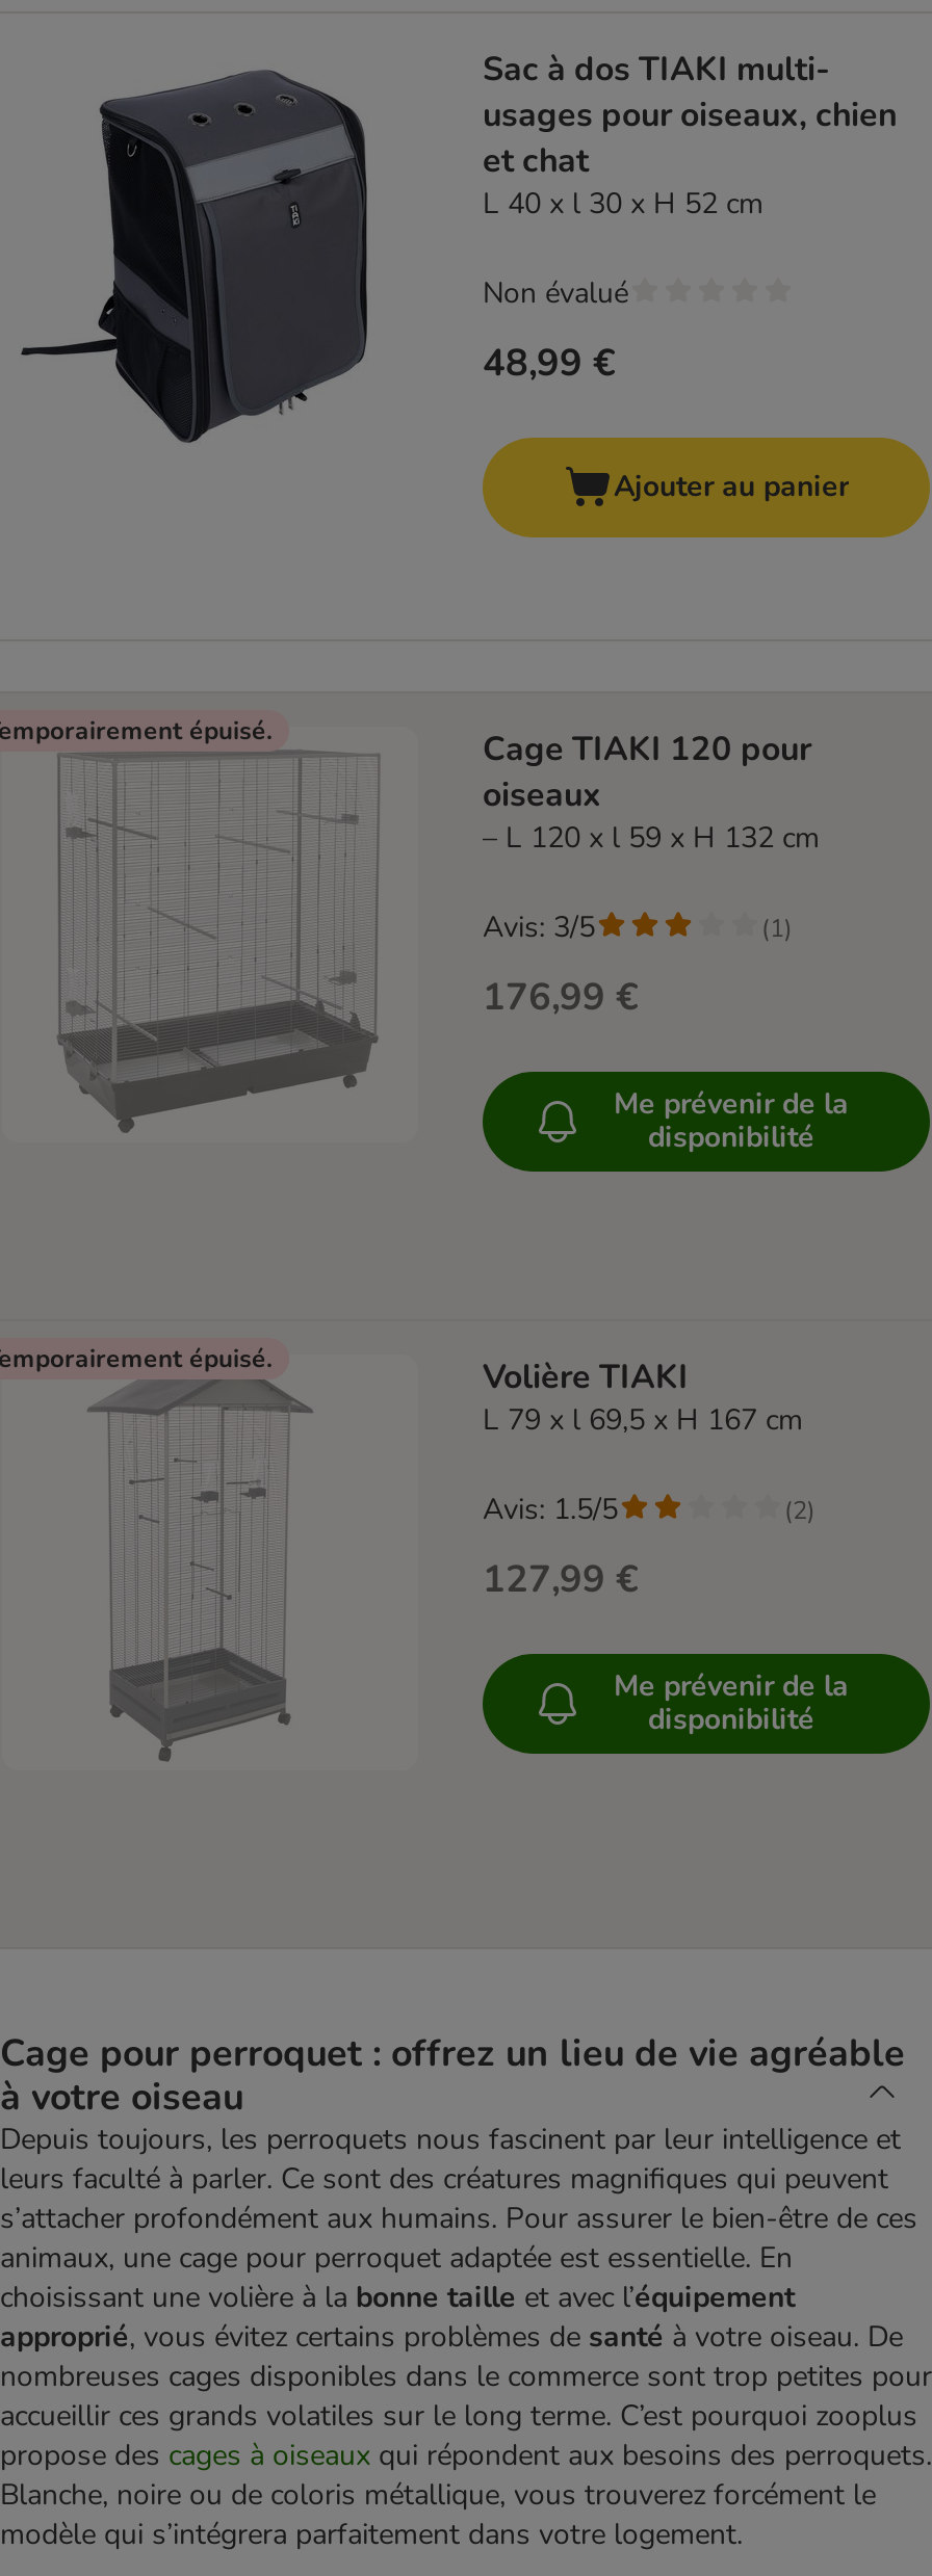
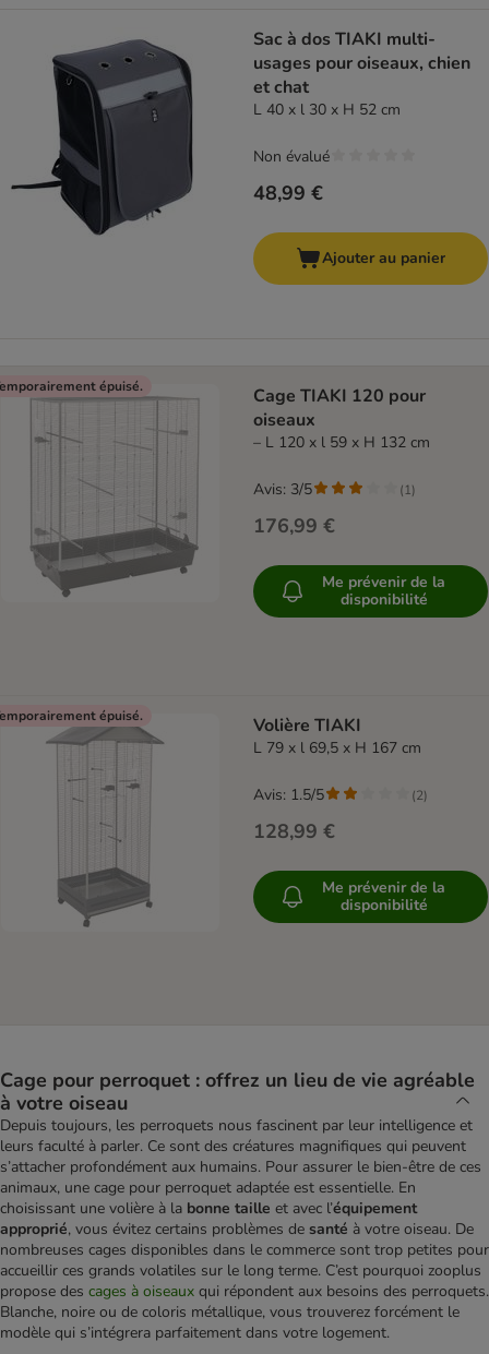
- 127,99 €
+ 128,99 €
